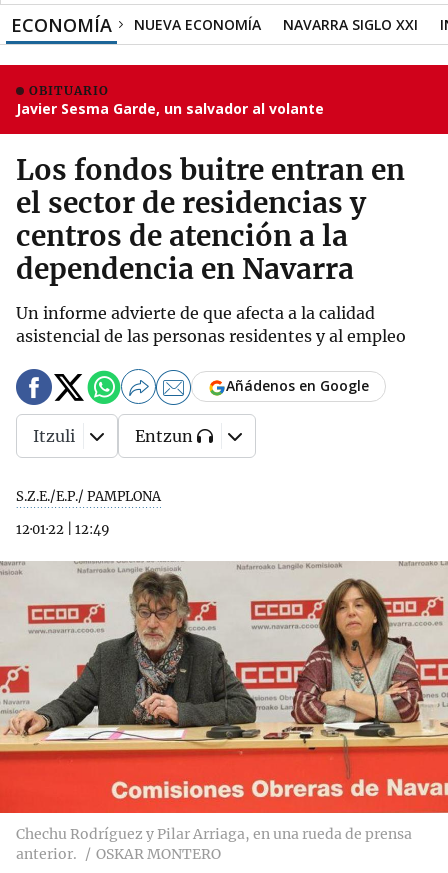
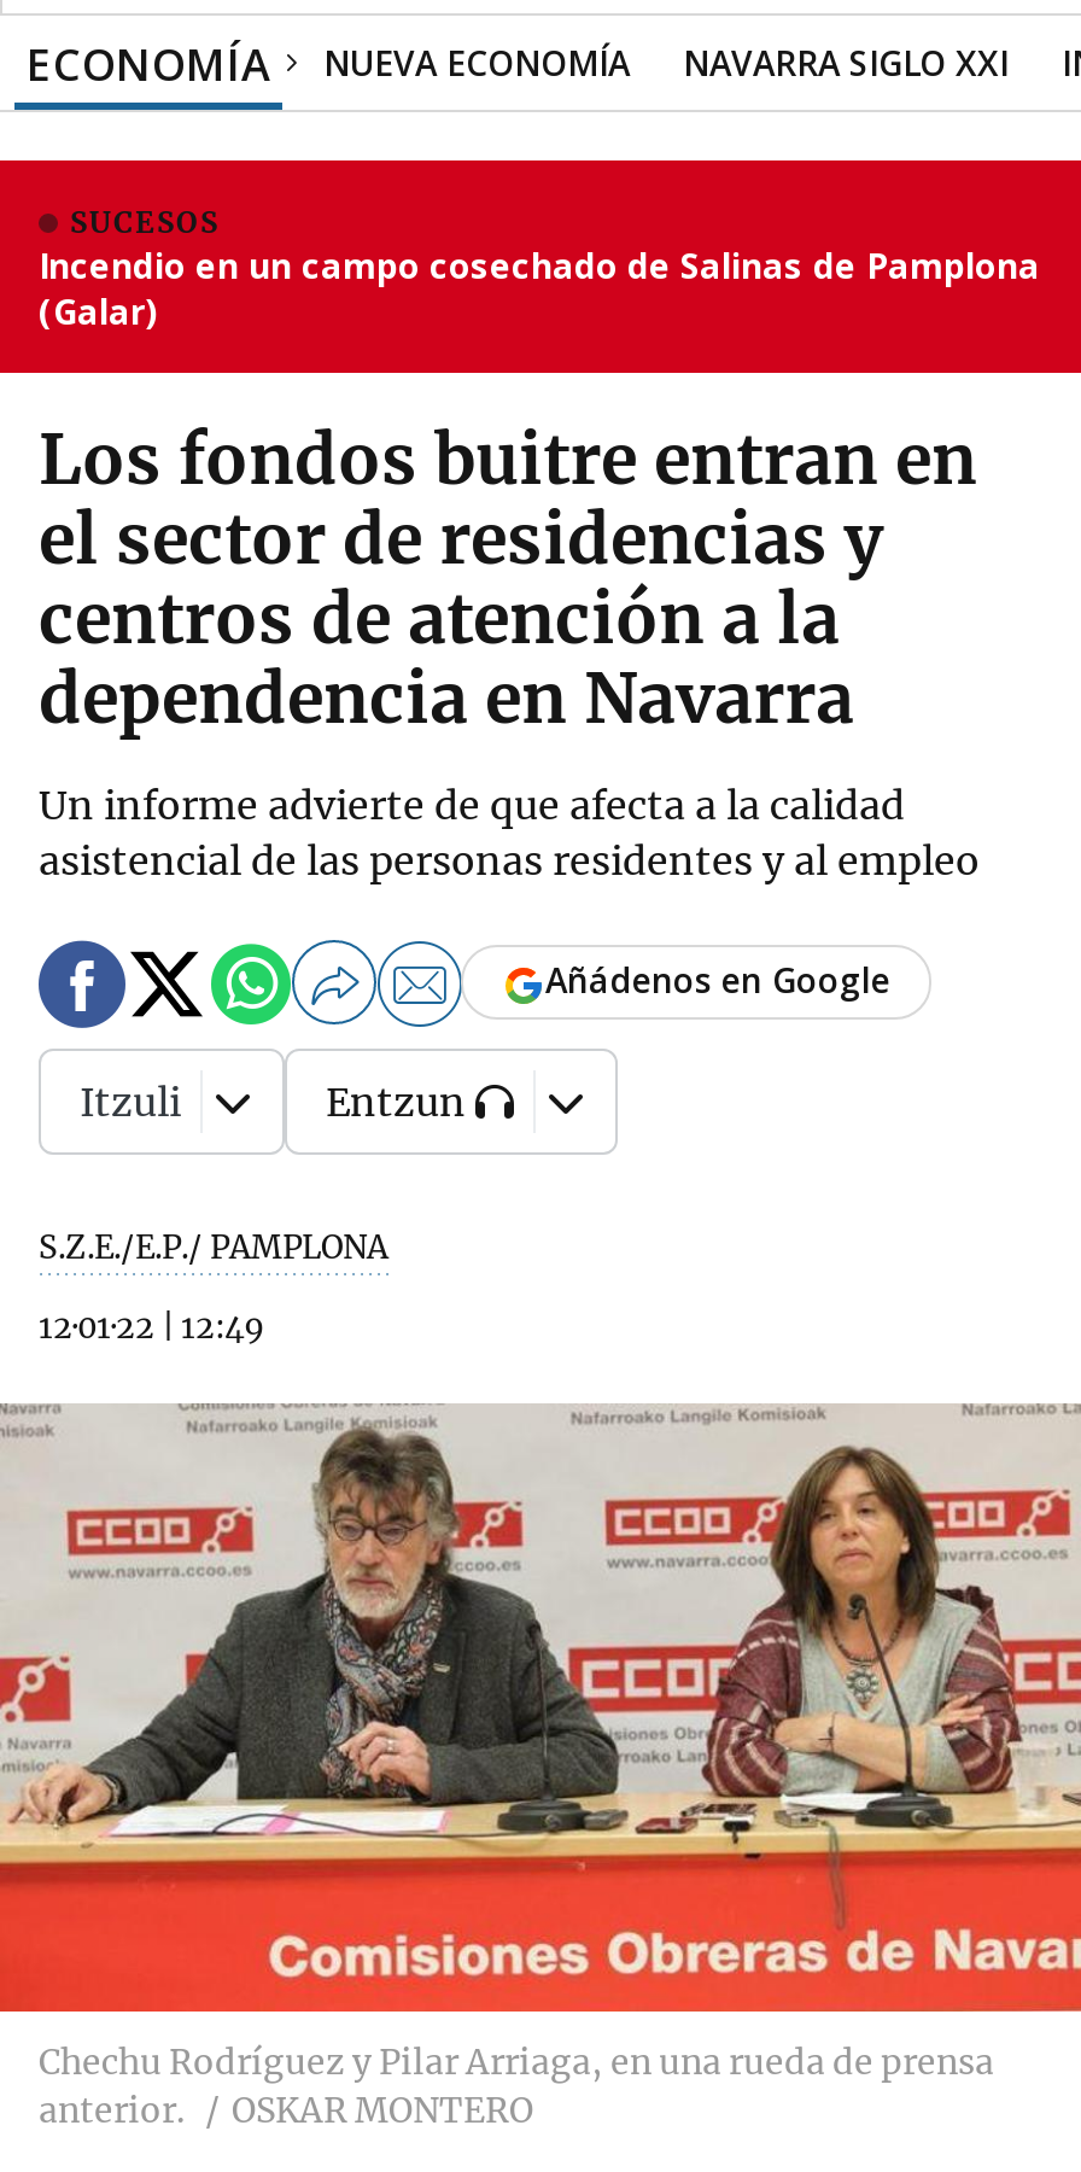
- OBITUARIO
- Javier Sesma Garde, un salvador al volante
+ SUCESOS
+ Incendio en un campo cosechado de Salinas de Pamplona
+ (Galar)
